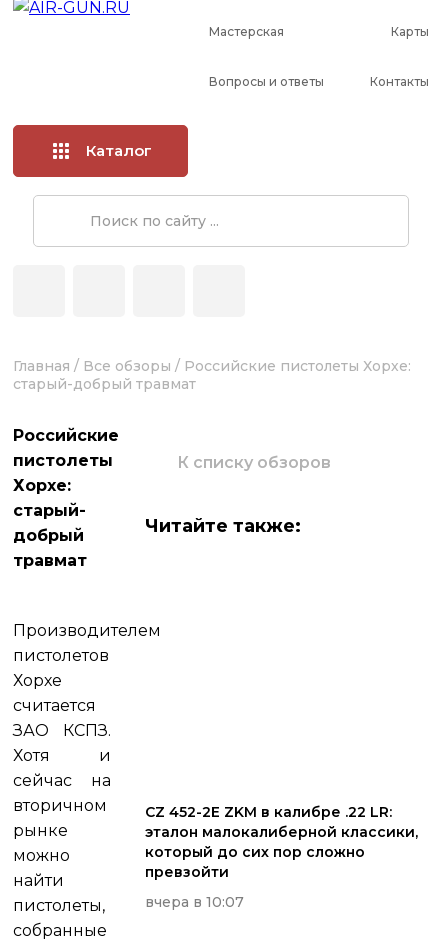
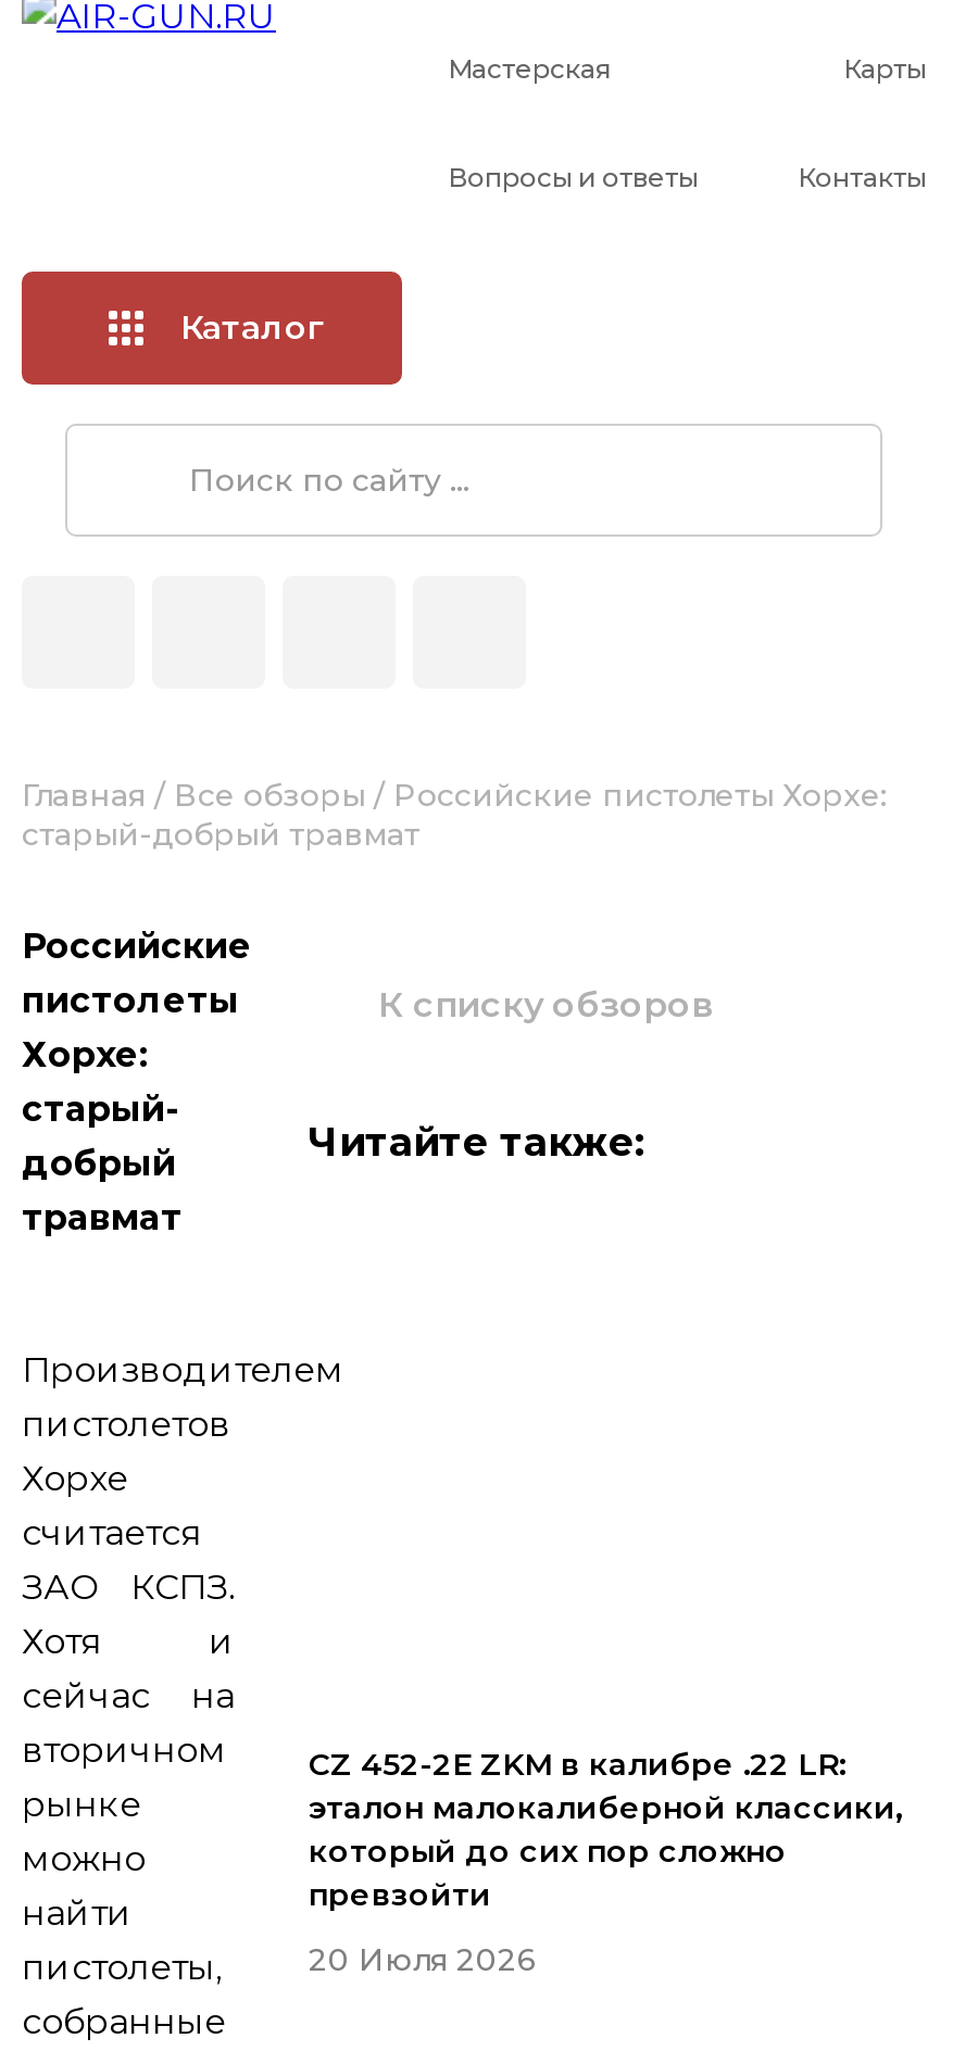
- вчера в 10:07
+ 20 Июля 2026
